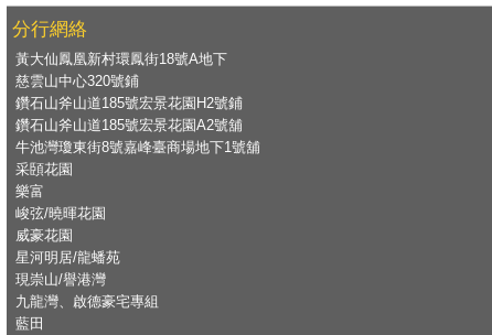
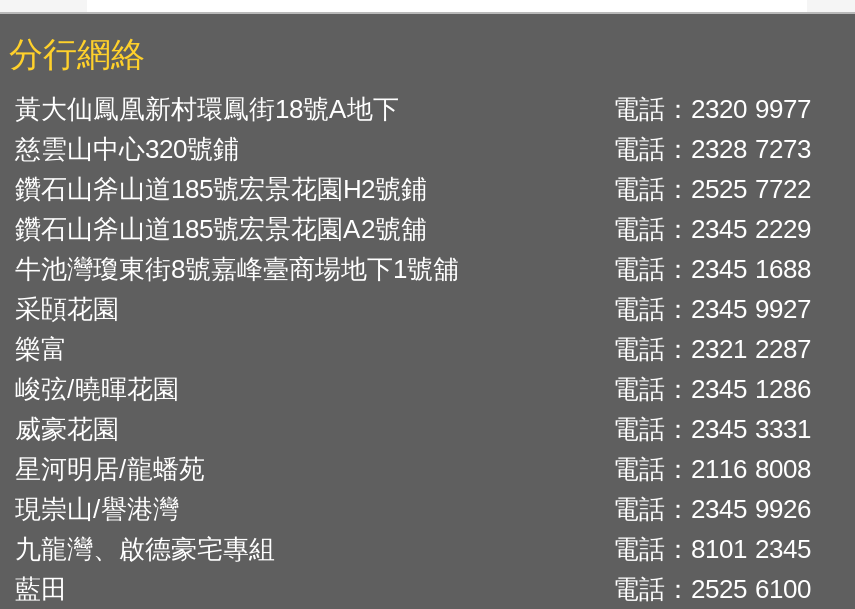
+ 電話：2320 9977

+ 電話：2328 7273

+ 電話：2525 7722

+ 電話：2345 2229

+ 電話：2345 1688

+ 電話：2345 9927

+ 電話：2321 2287

+ 電話：2345 1286

+ 電話：2345 3331

+ 電話：2116 8008

+ 電話：2345 9926

+ 電話：8101 2345

+ 電話：2525 6100
